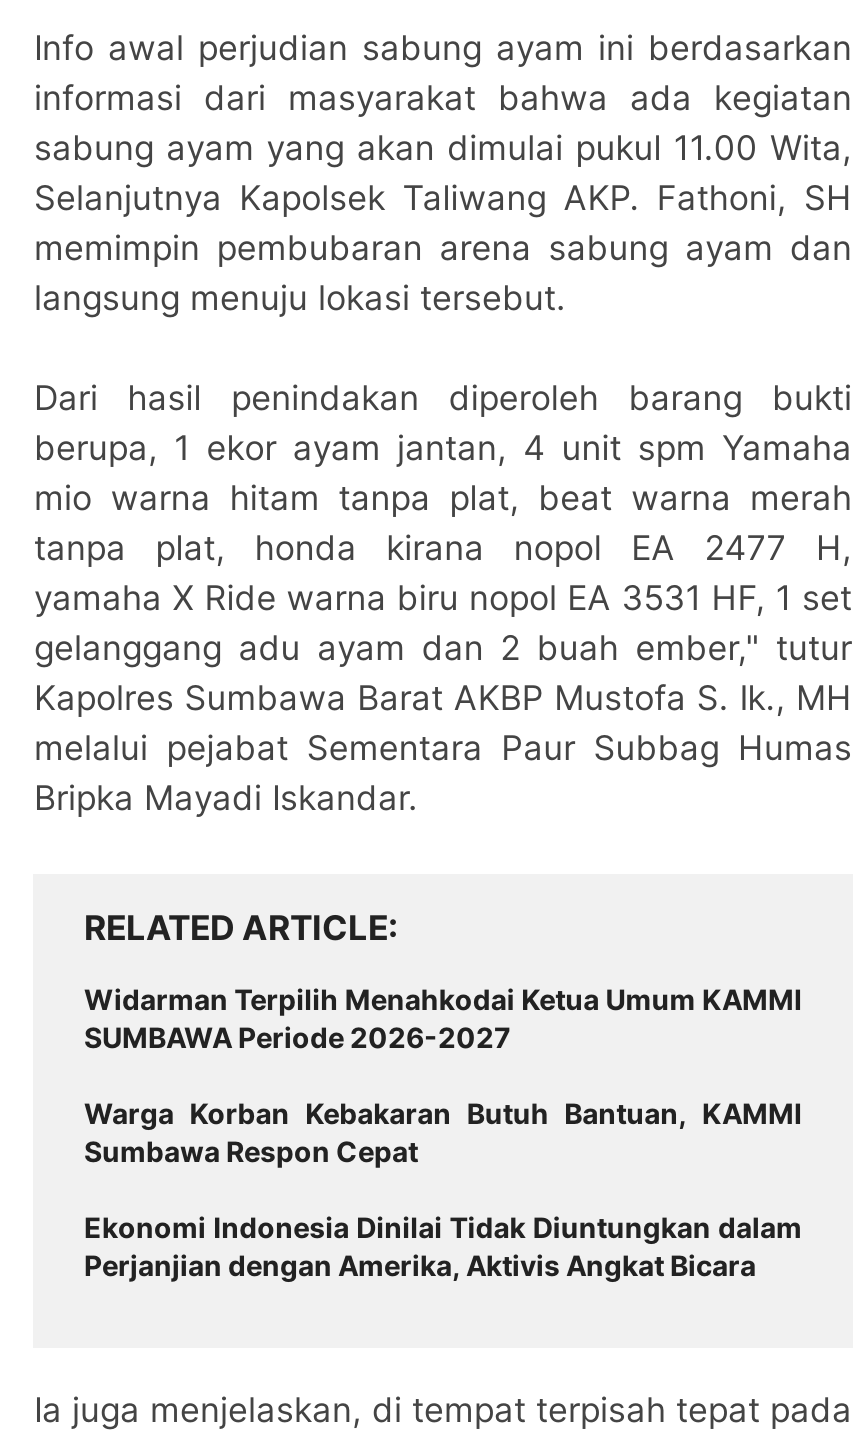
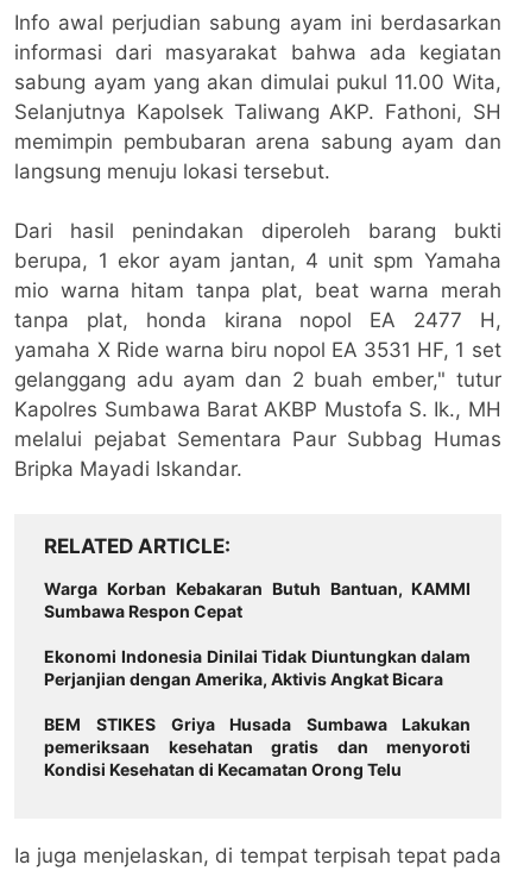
- Widarman Terpilih Menahkodai Ketua Umum KAMMI
- SUMBAWA Periode 2026-2027

moved up: Warga Korban Kebakaran Butuh Bantuan, KAMMI | Sumbawa Respon Cepat | Ekonomi Indonesia Dinilai Tidak Diuntungkan dalam | Perjanjian dengan Amerika, Aktivis Angkat Bicara

+ BEM STIKES Griya Husada Sumbawa Lakukan
+ pemeriksaan kesehatan gratis dan menyoroti
+ Kondisi Kesehatan di Kecamatan Orong Telu
